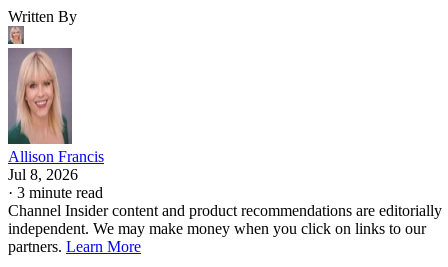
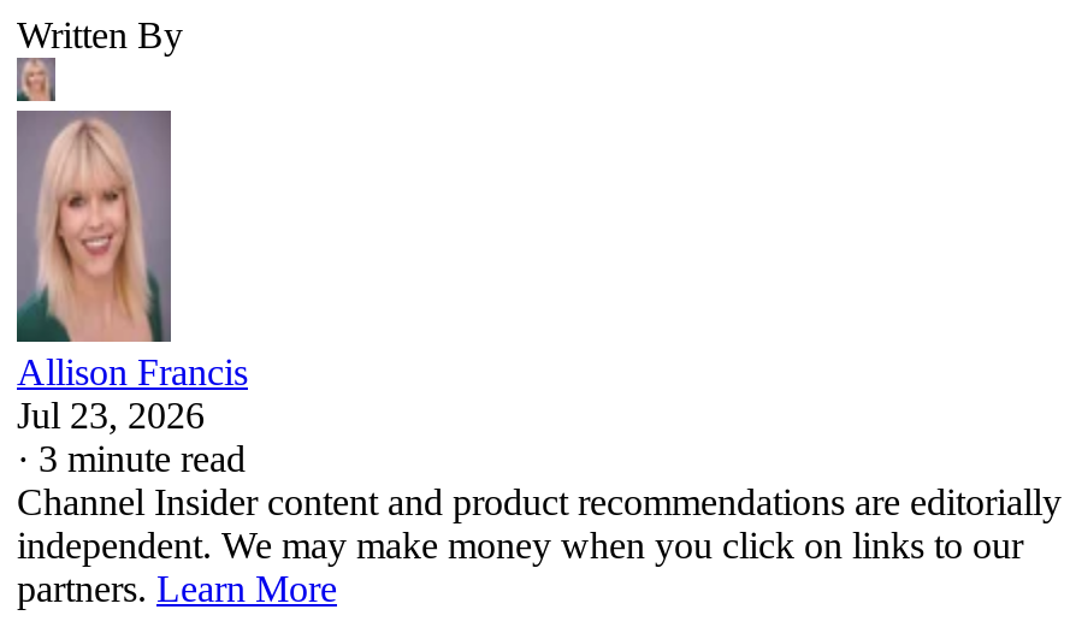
- Jul 8, 2026
+ Jul 23, 2026
